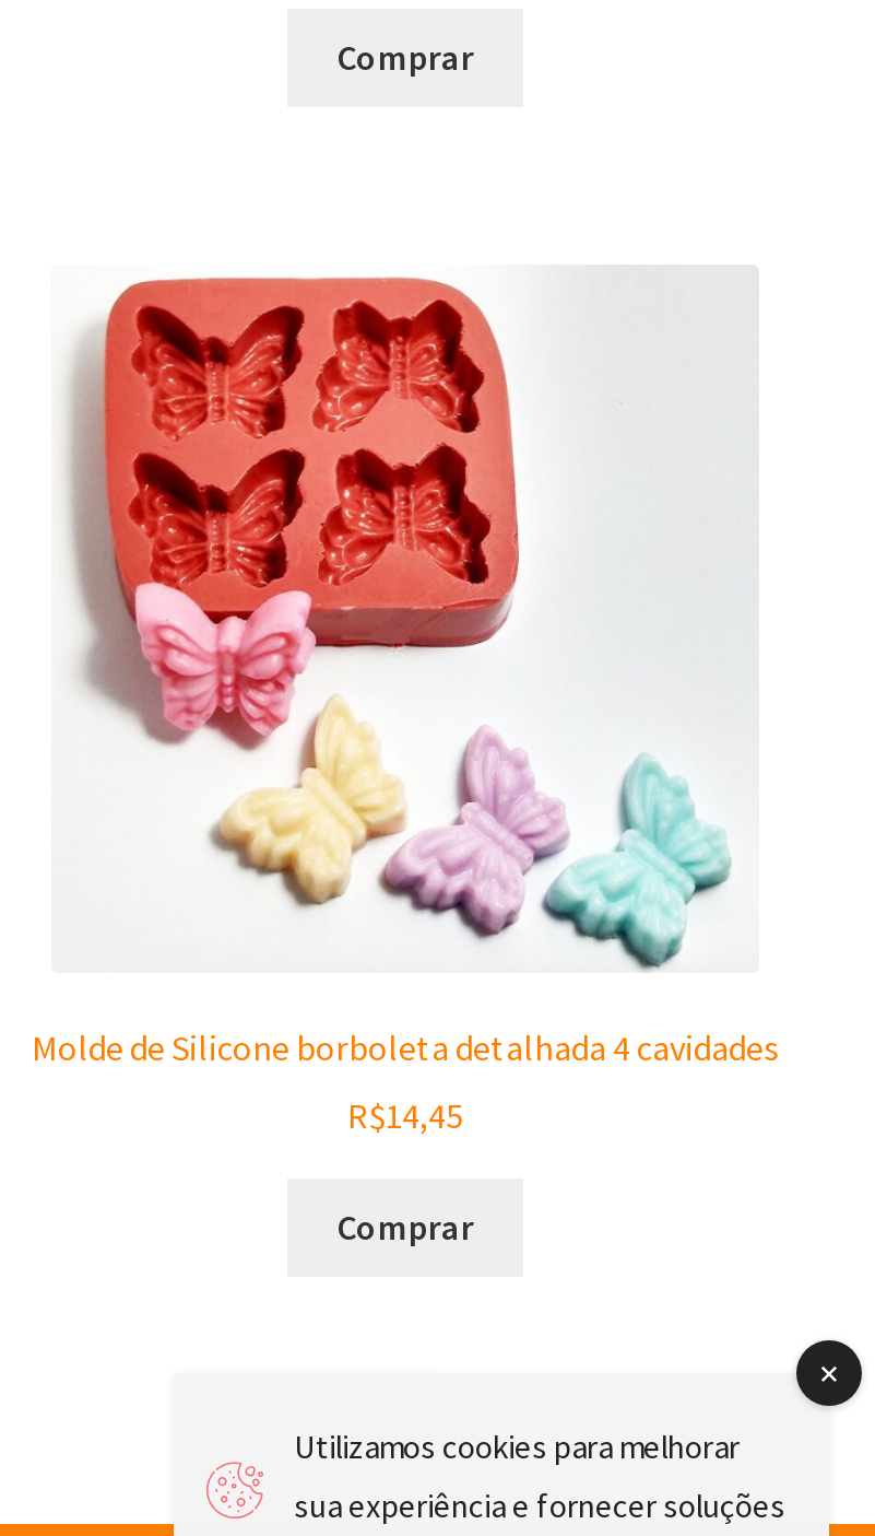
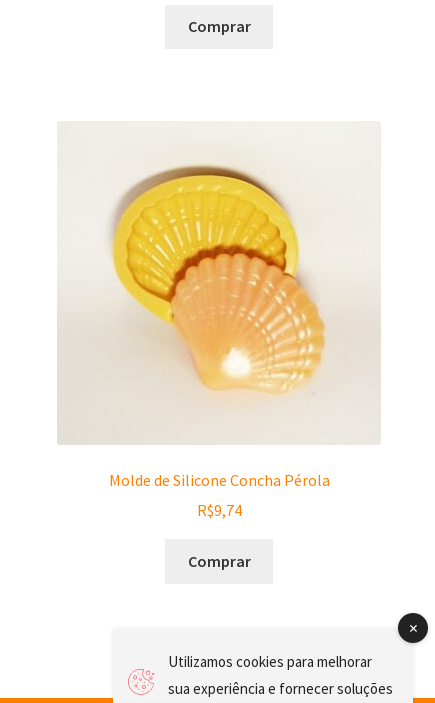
- [image]
- Molde de Silicone borboleta detalhada 4 cavidades
+ [image]
+ Molde de Silicone Concha Pérola

- R$14,45
+ R$9,74
